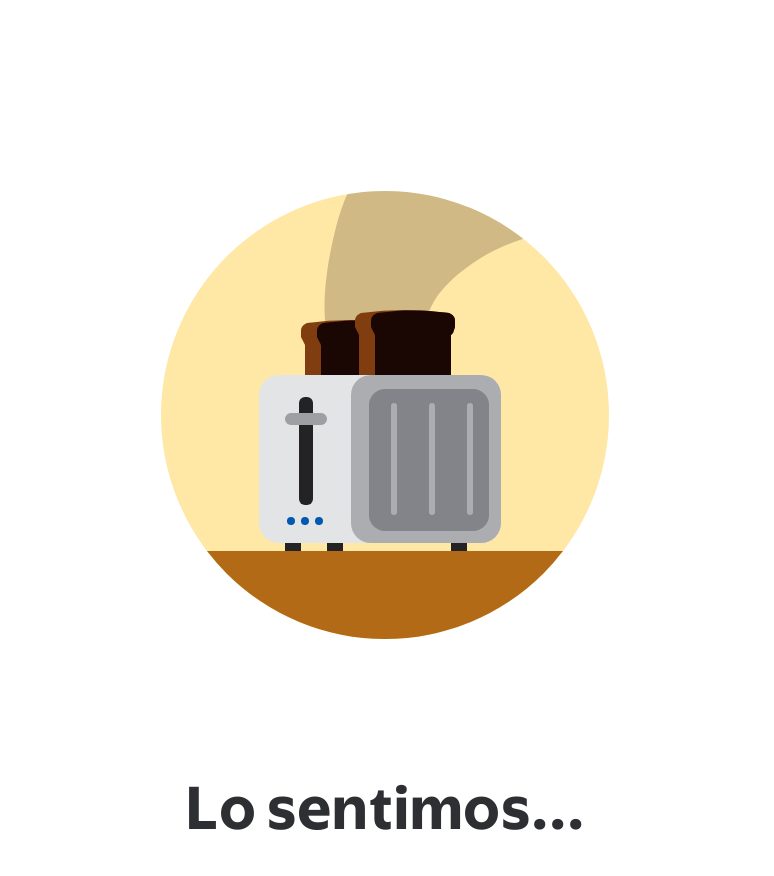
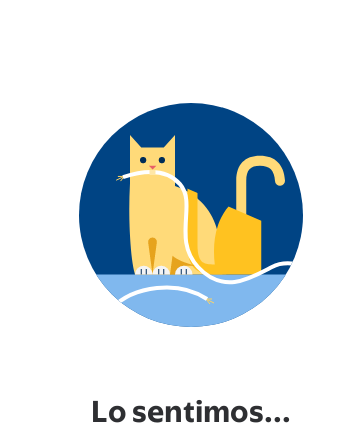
- [image]
+ [image]
